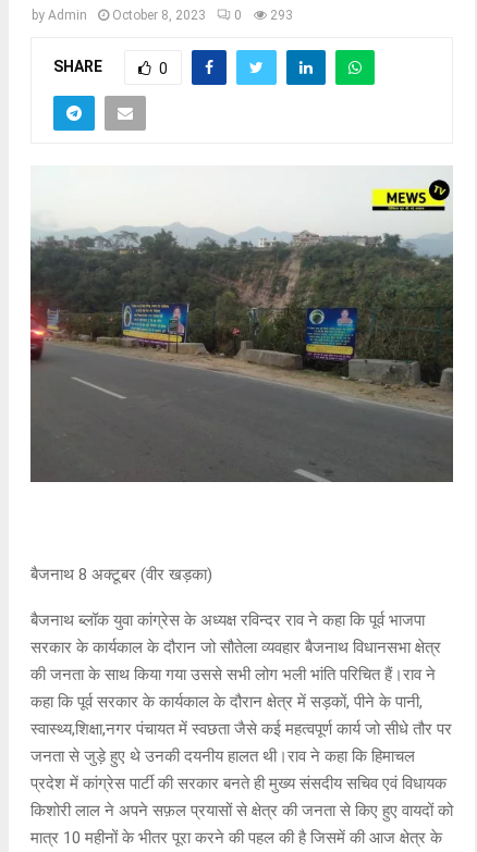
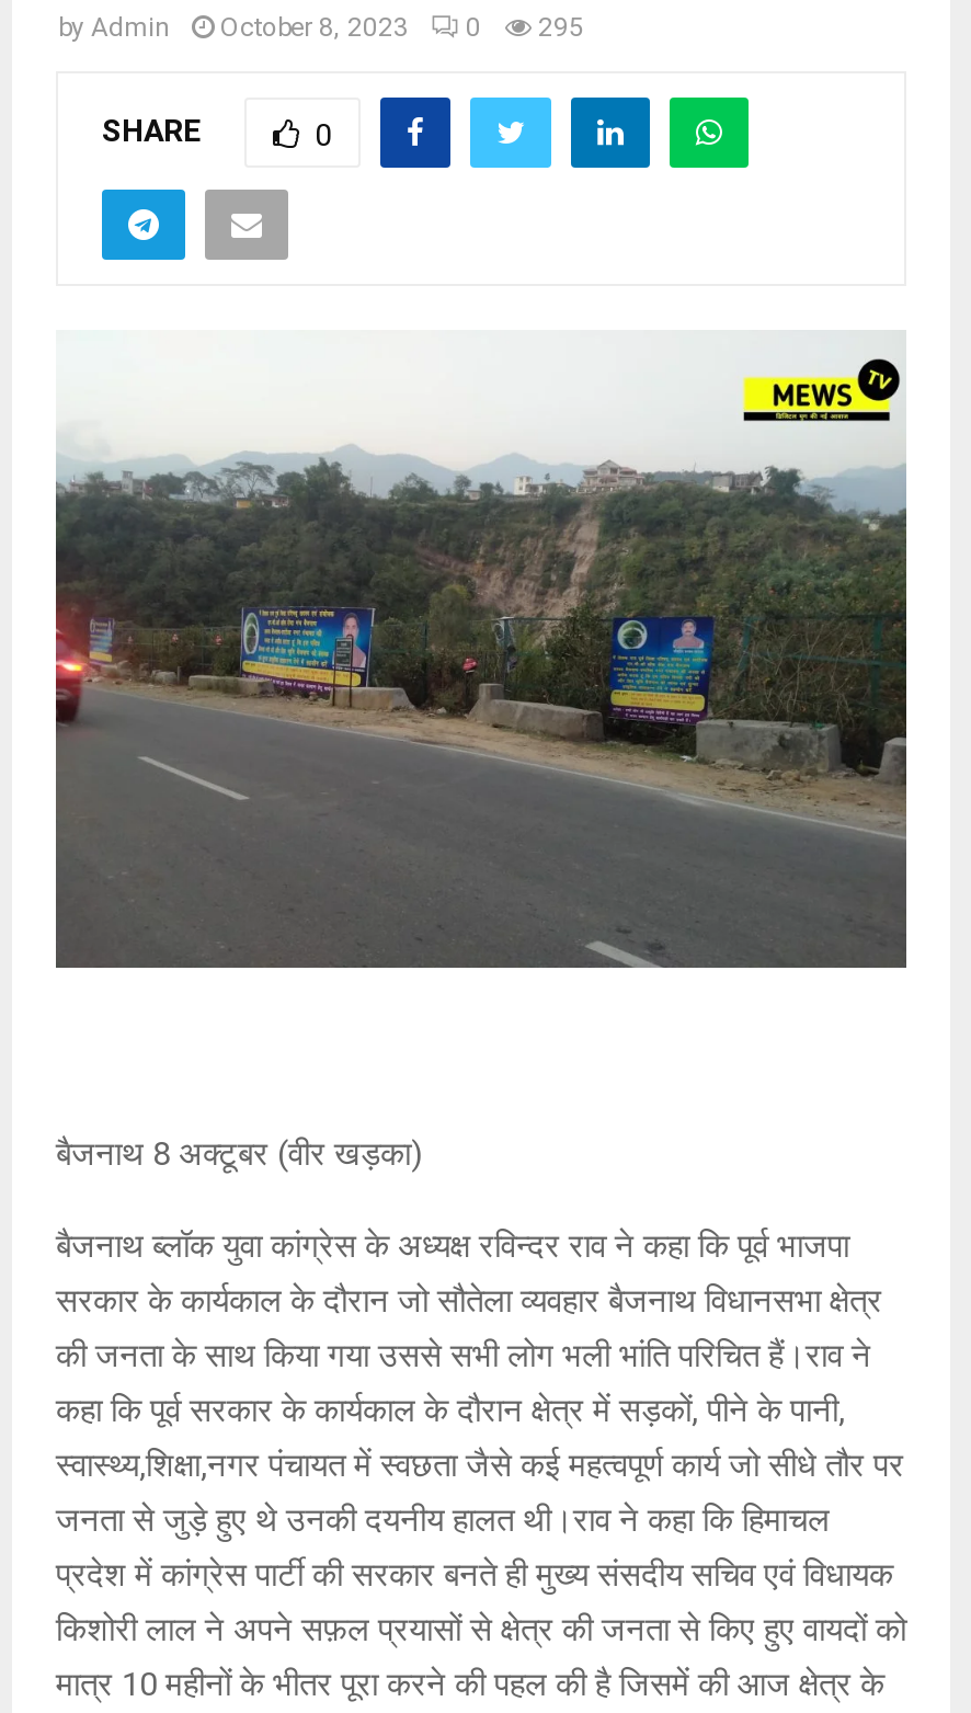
- by Admin October 8, 2023 0 293
+ by Admin October 8, 2023 0 295
